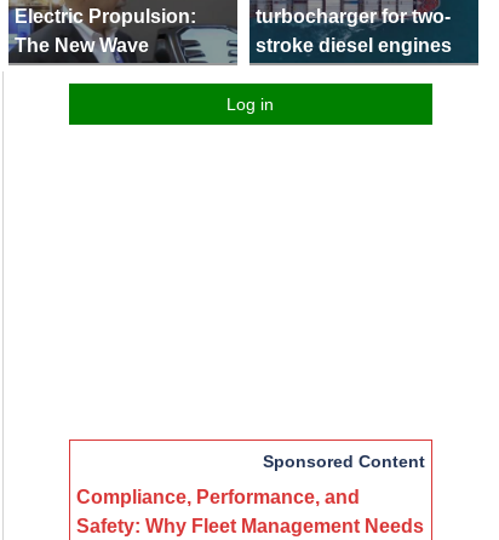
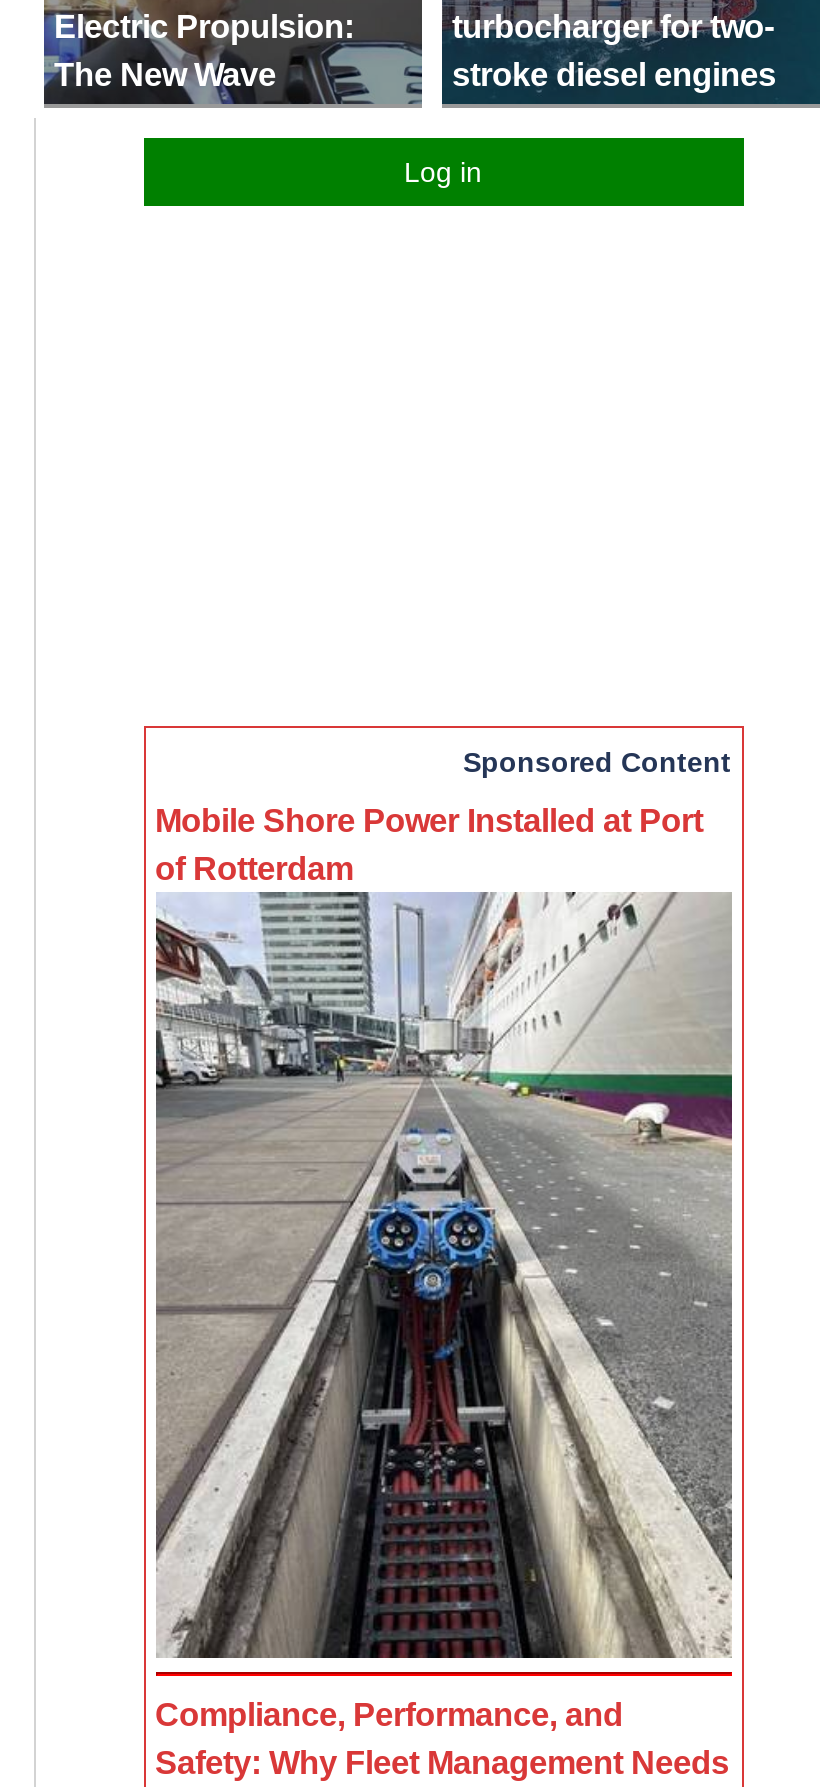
+ [image]

+ Mobile Shore Power Installed at Port
+ of Rotterdam
